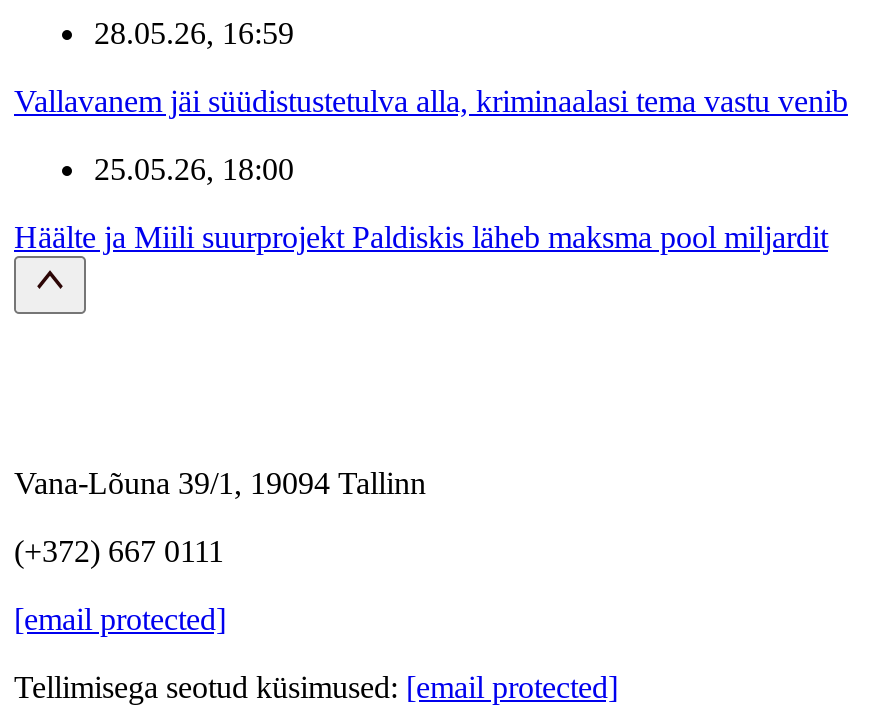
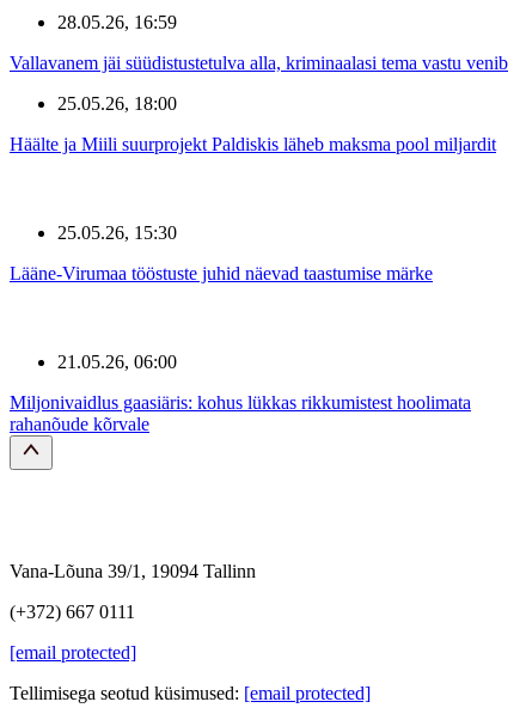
+ 25.05.26, 15:30
+ Lääne-Virumaa tööstuste juhid näevad taastumise märke

+ 21.05.26, 06:00
+ Miljonivaidlus gaasiäris: kohus lükkas rikkumistest hoolimata
+ rahanõude kõrvale
